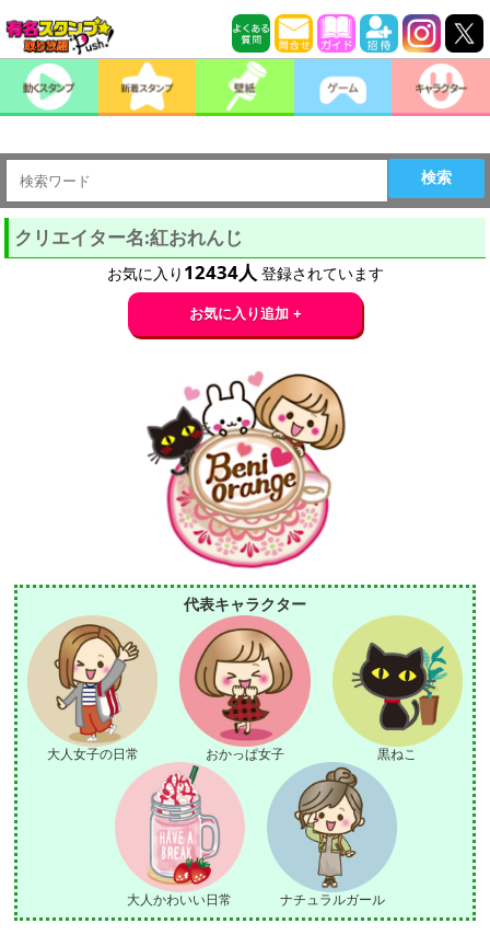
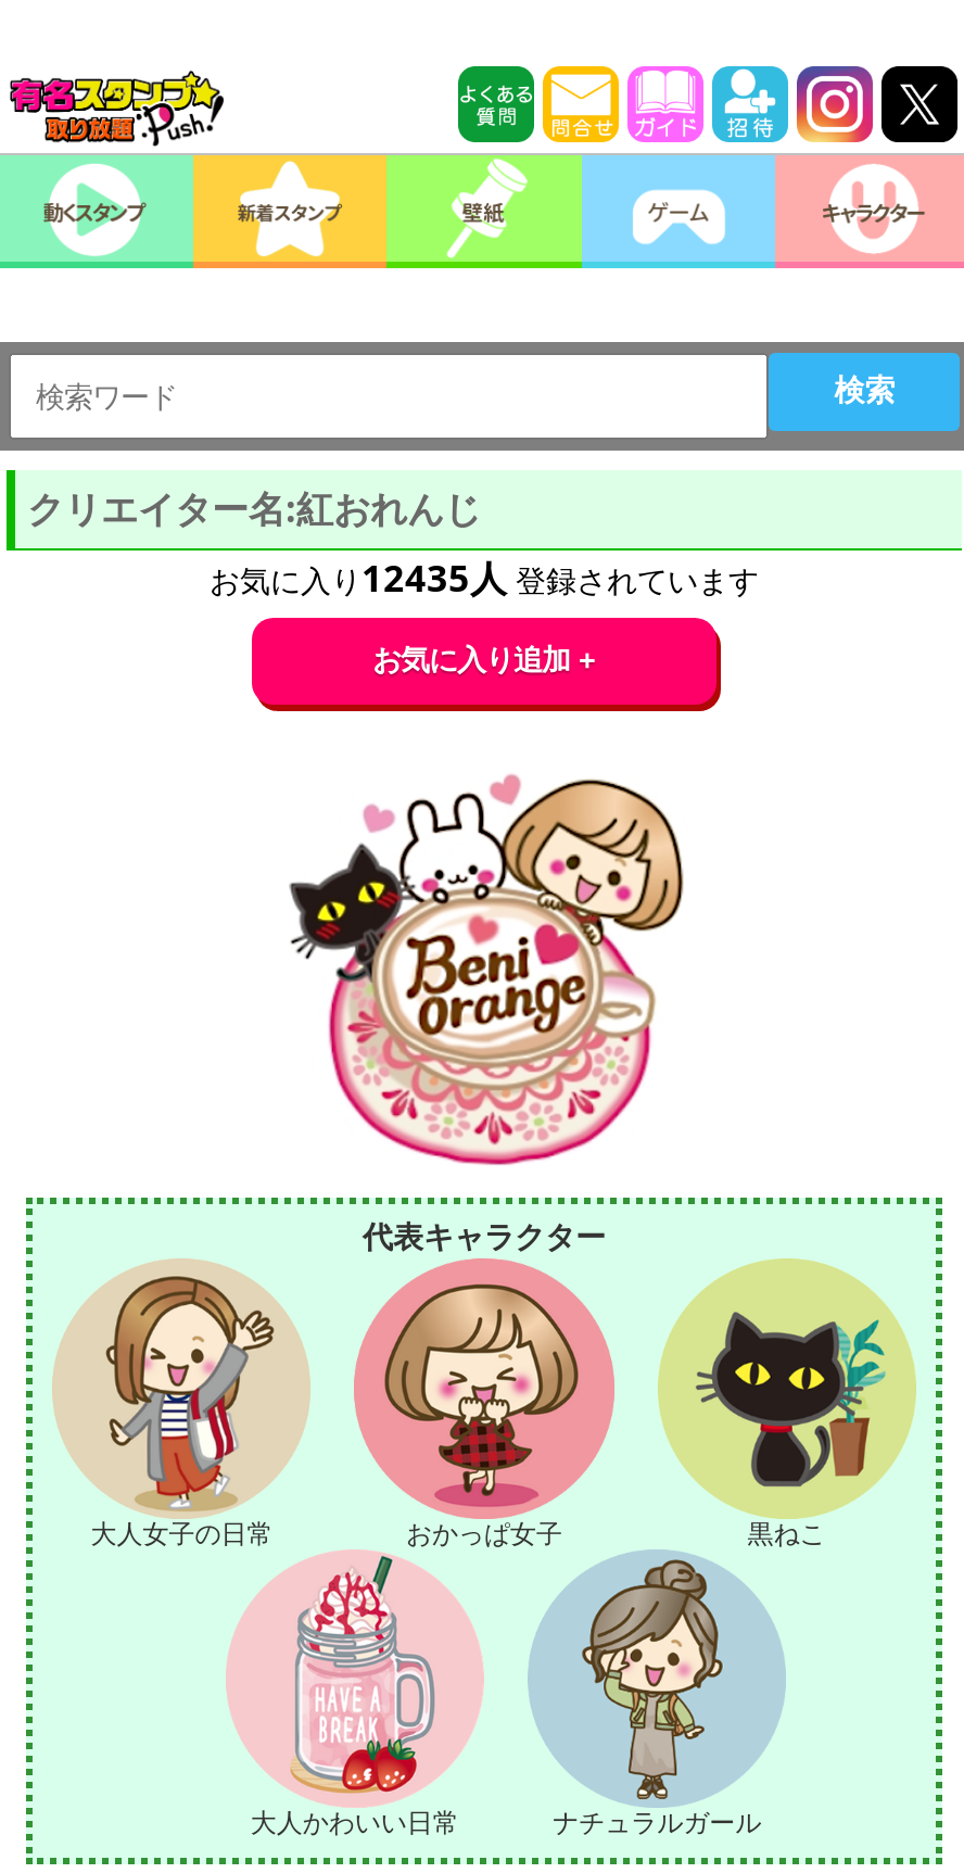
- お気に入り12434人登録されています
+ お気に入り12435人登録されています
